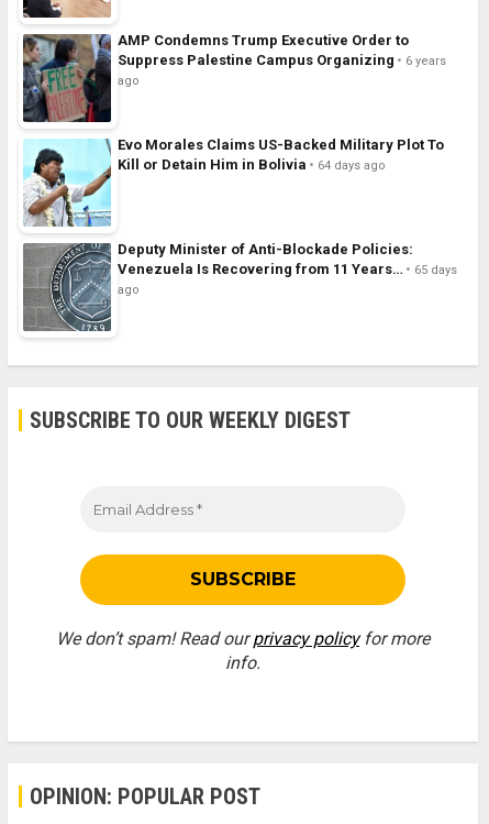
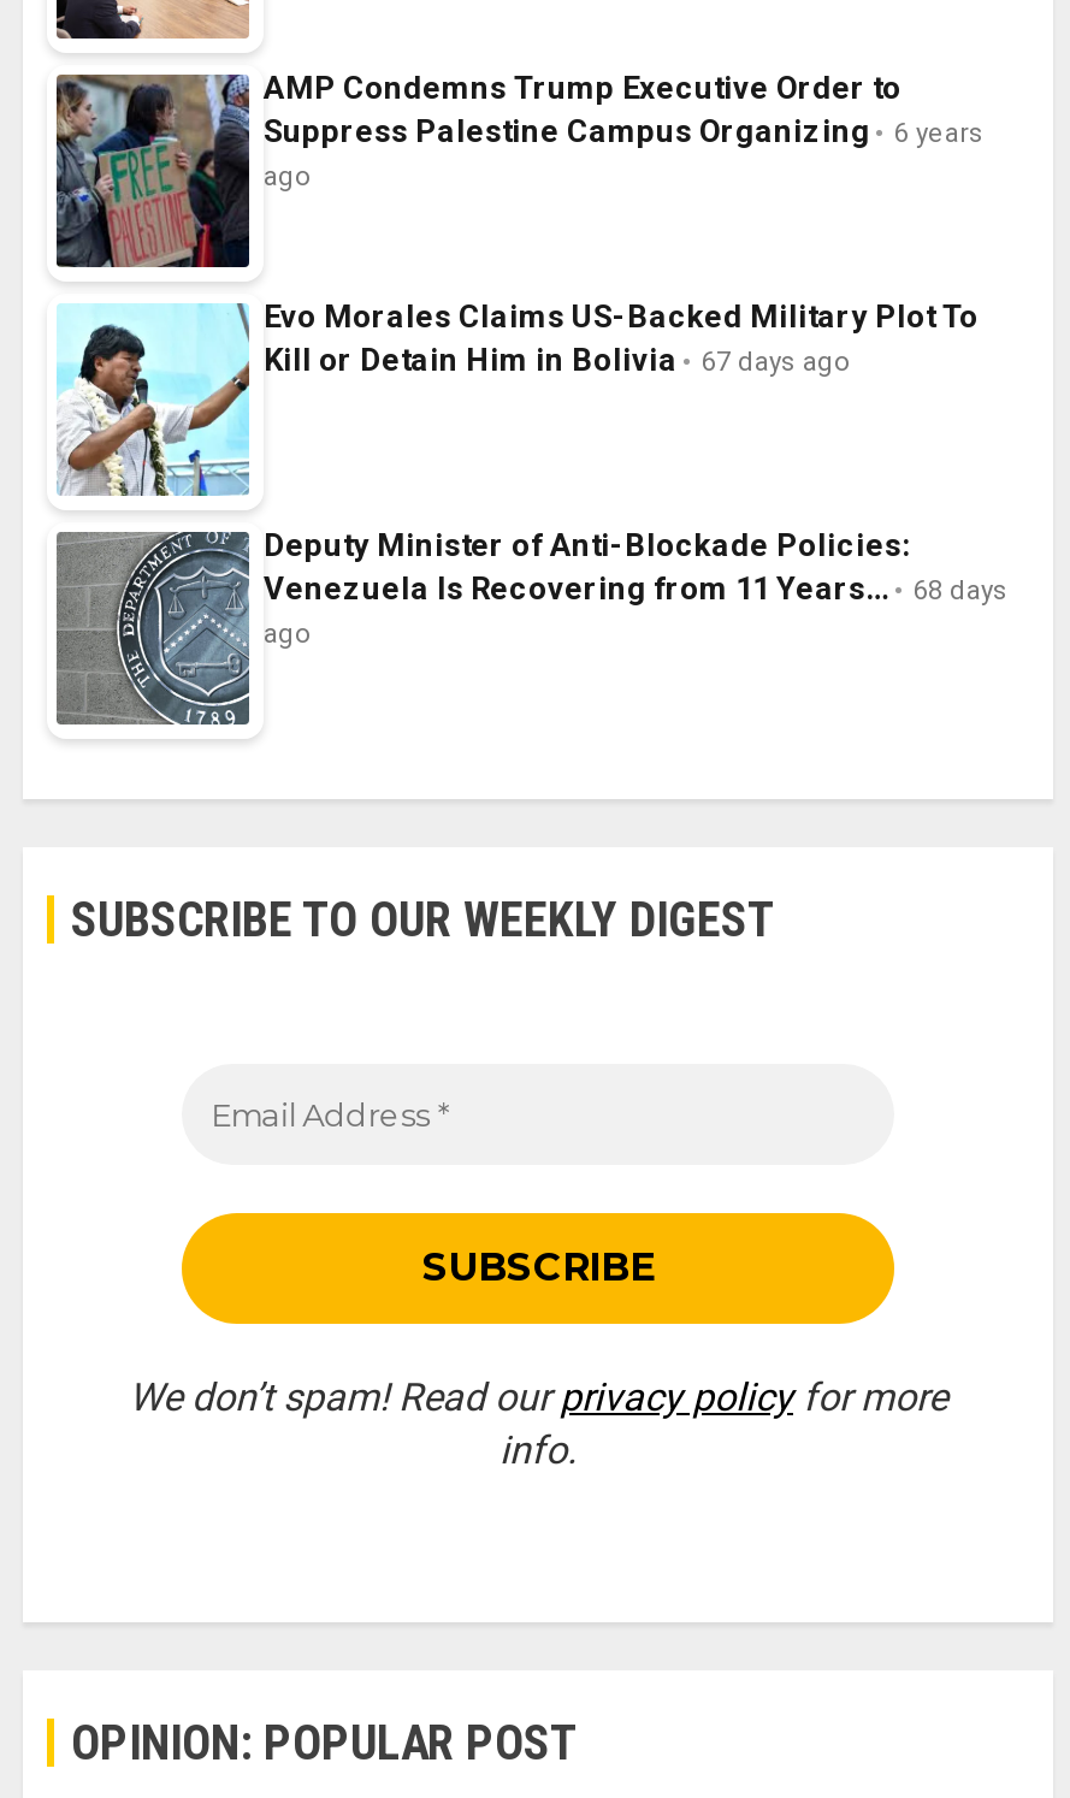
- Kill or Detain Him in Bolivia 64 days ago
+ Kill or Detain Him in Bolivia 67 days ago

- Venezuela Is Recovering from 11 Years… 65 days
+ Venezuela Is Recovering from 11 Years… 68 days
